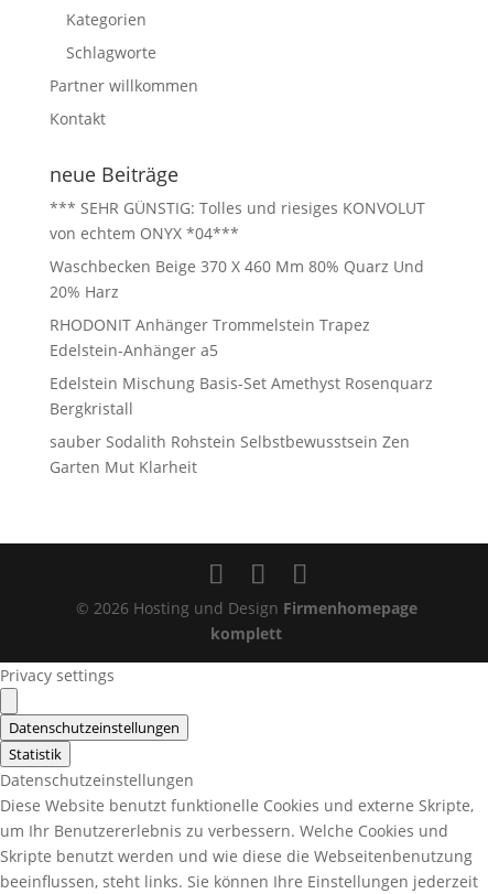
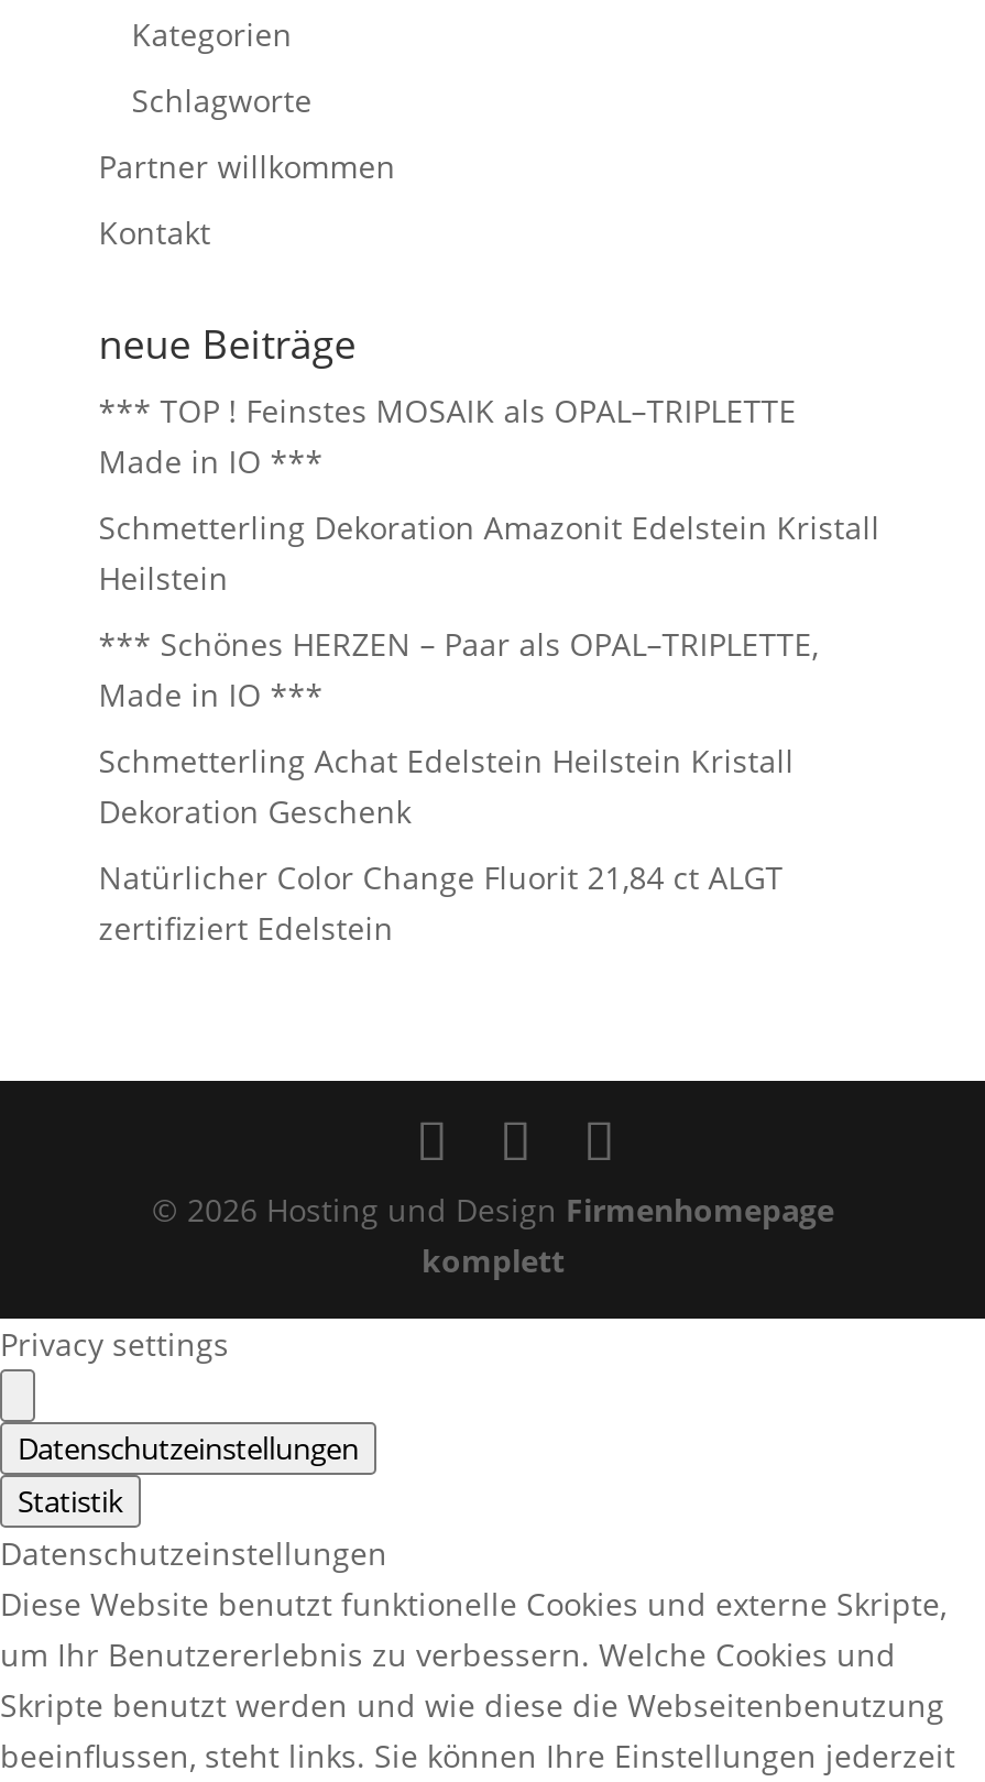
- *** SEHR GÜNSTIG: Tolles und riesiges KONVOLUT
- von echtem ONYX *04***
+ *** TOP ! Feinstes MOSAIK als OPAL–TRIPLETTE
+ Made in IO ***

- Waschbecken Beige 370 X 460 Mm 80% Quarz Und
- 20% Harz
+ Schmetterling Dekoration Amazonit Edelstein Kristall
+ Heilstein

- RHODONIT Anhänger Trommelstein Trapez
- Edelstein-Anhänger a5
+ *** Schönes HERZEN – Paar als OPAL–TRIPLETTE,
+ Made in IO ***

- Edelstein Mischung Basis-Set Amethyst Rosenquarz
- Bergkristall
+ Schmetterling Achat Edelstein Heilstein Kristall
+ Dekoration Geschenk

- sauber Sodalith Rohstein Selbstbewusstsein Zen
- Garten Mut Klarheit
+ Natürlicher Color Change Fluorit 21,84 ct ALGT
+ zertifiziert Edelstein
